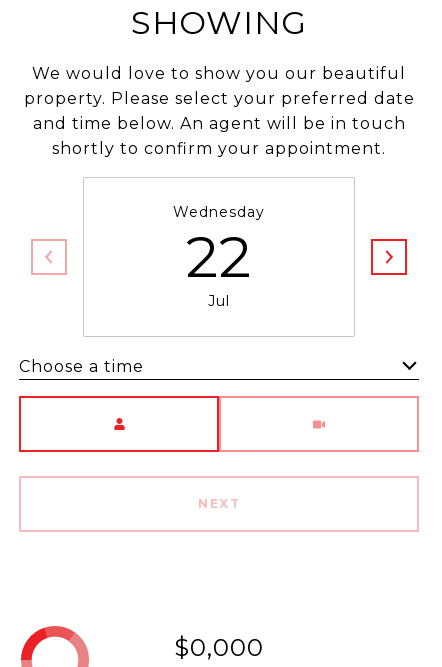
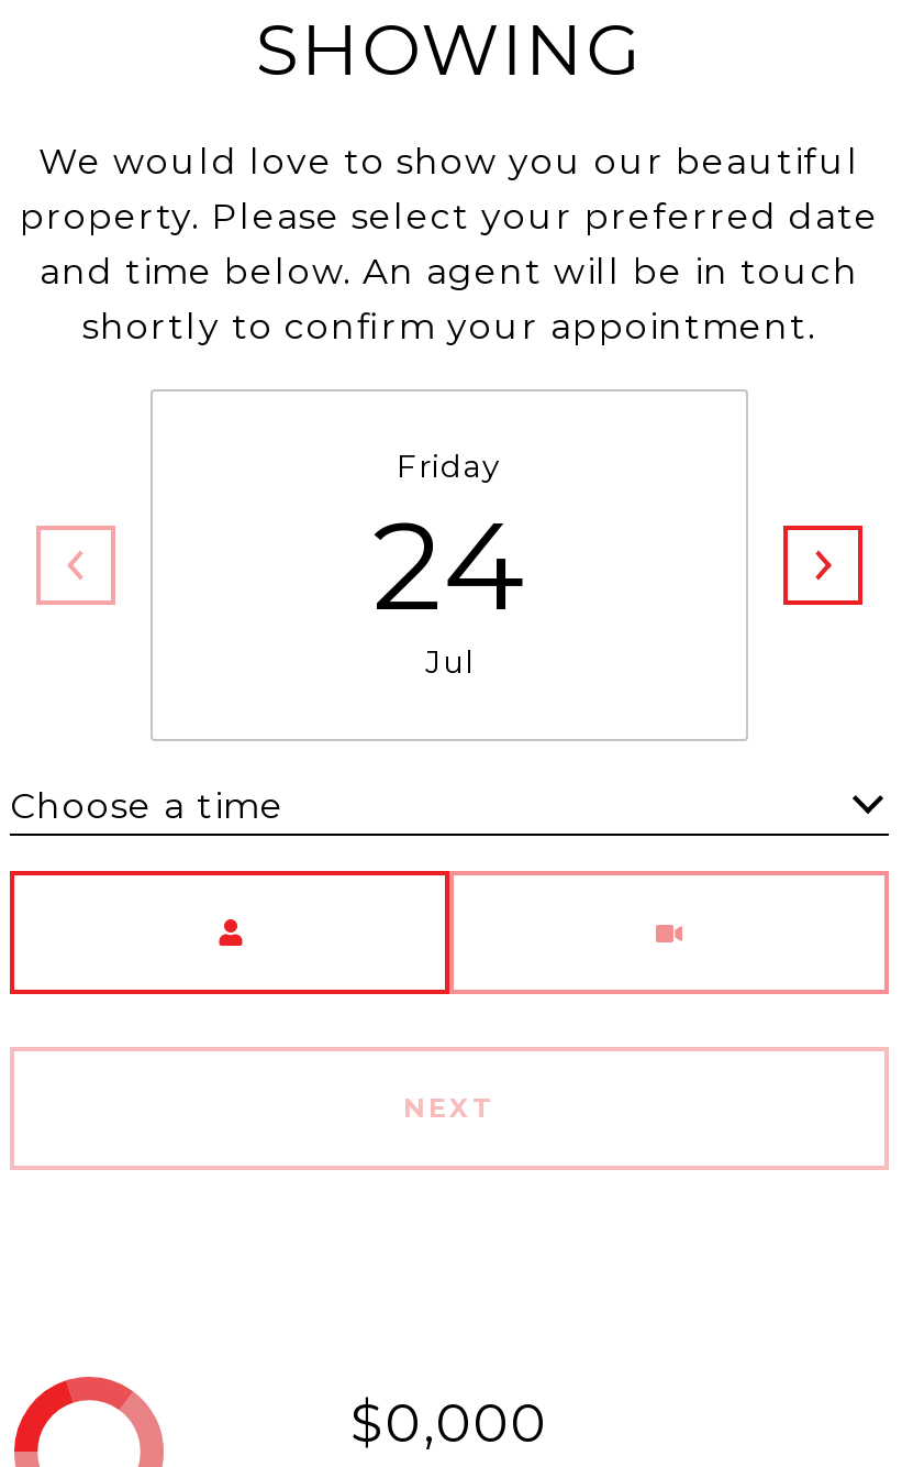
- Wednesday
- 22
+ Friday
+ 24
